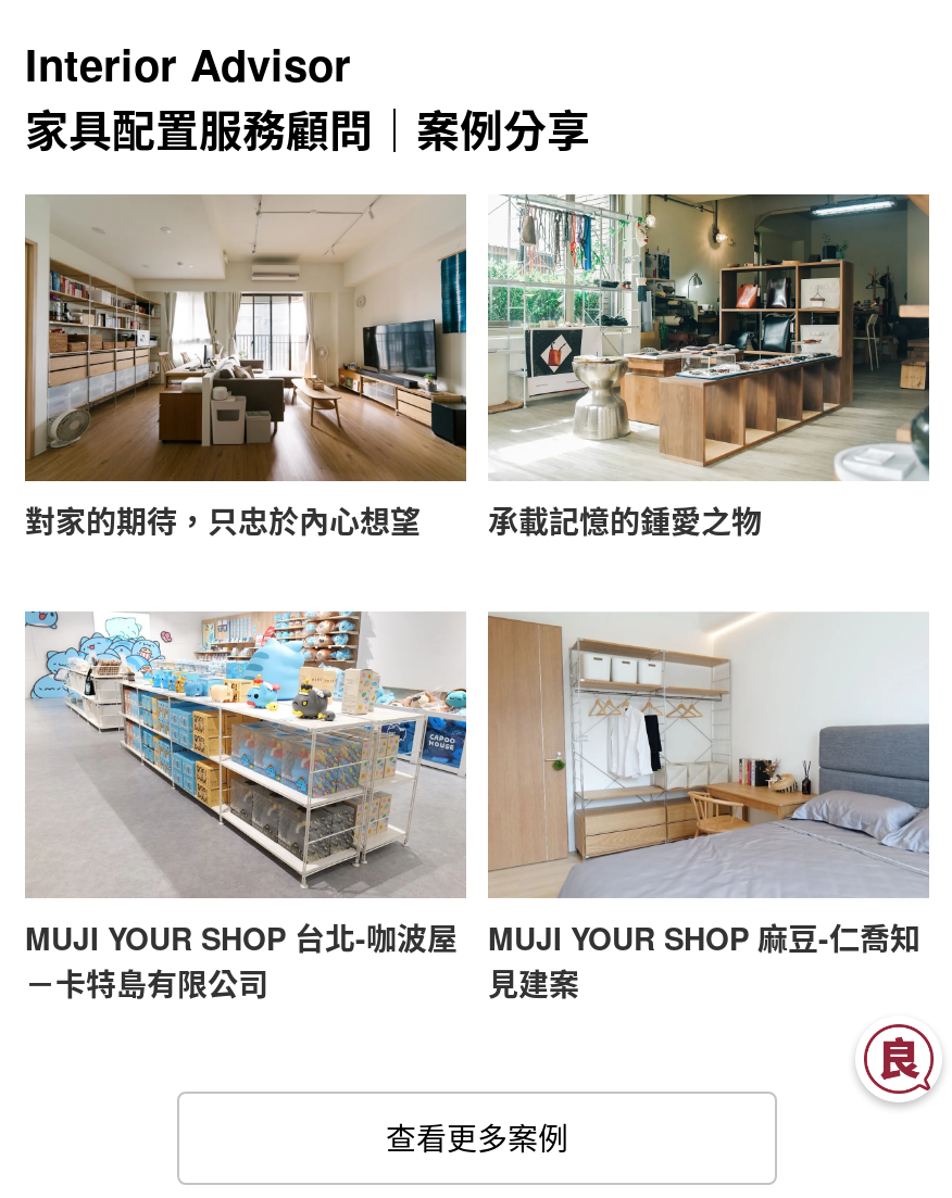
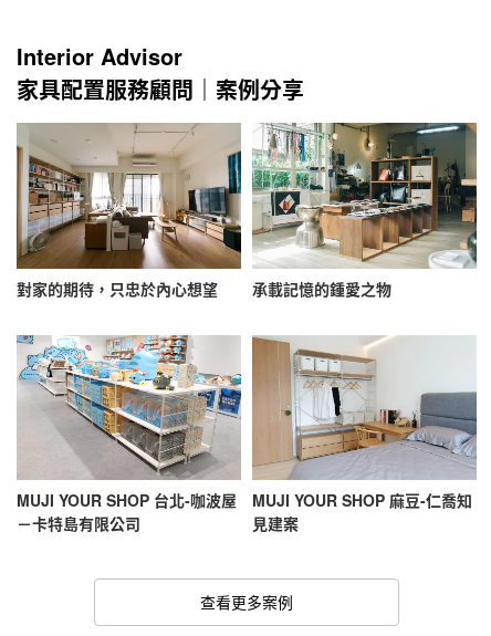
- [image]
